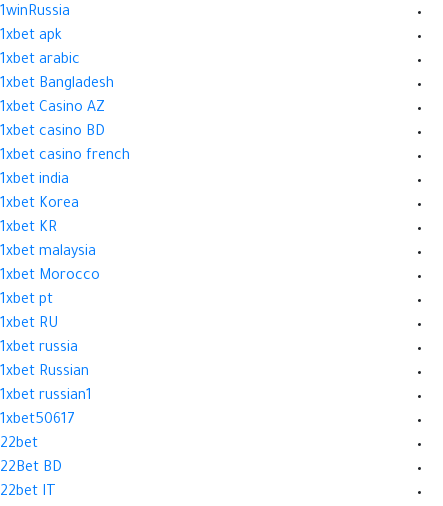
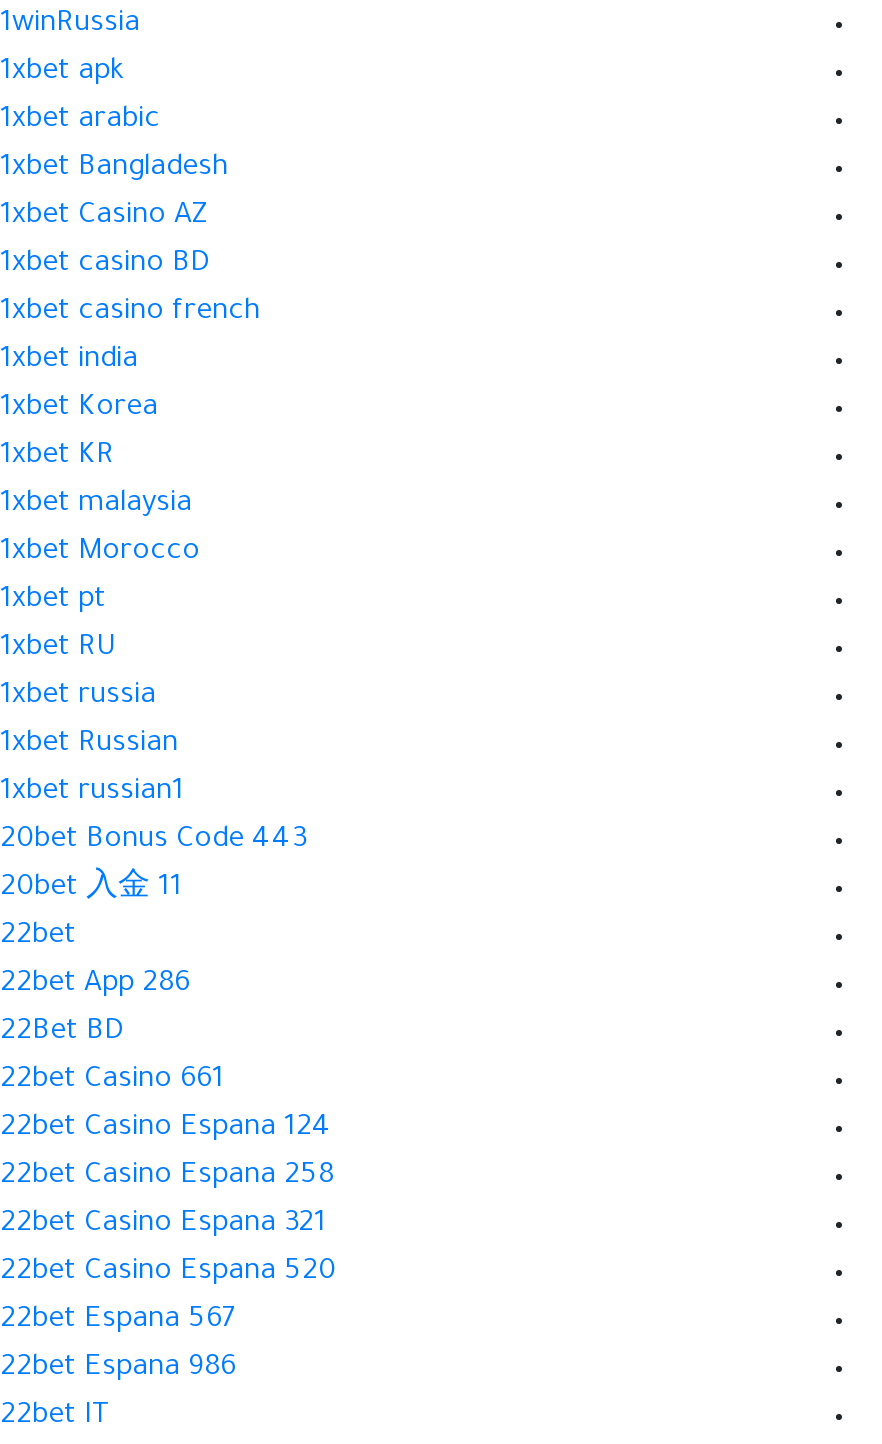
- 1xbet50617
+ 20bet Bonus Code 443
+ 20bet 入金 11

+ 22bet App 286

+ 22bet Casino 661
+ 22bet Casino Espana 124
+ 22bet Casino Espana 258
+ 22bet Casino Espana 321
+ 22bet Casino Espana 520
+ 22bet Espana 567
+ 22bet Espana 986
